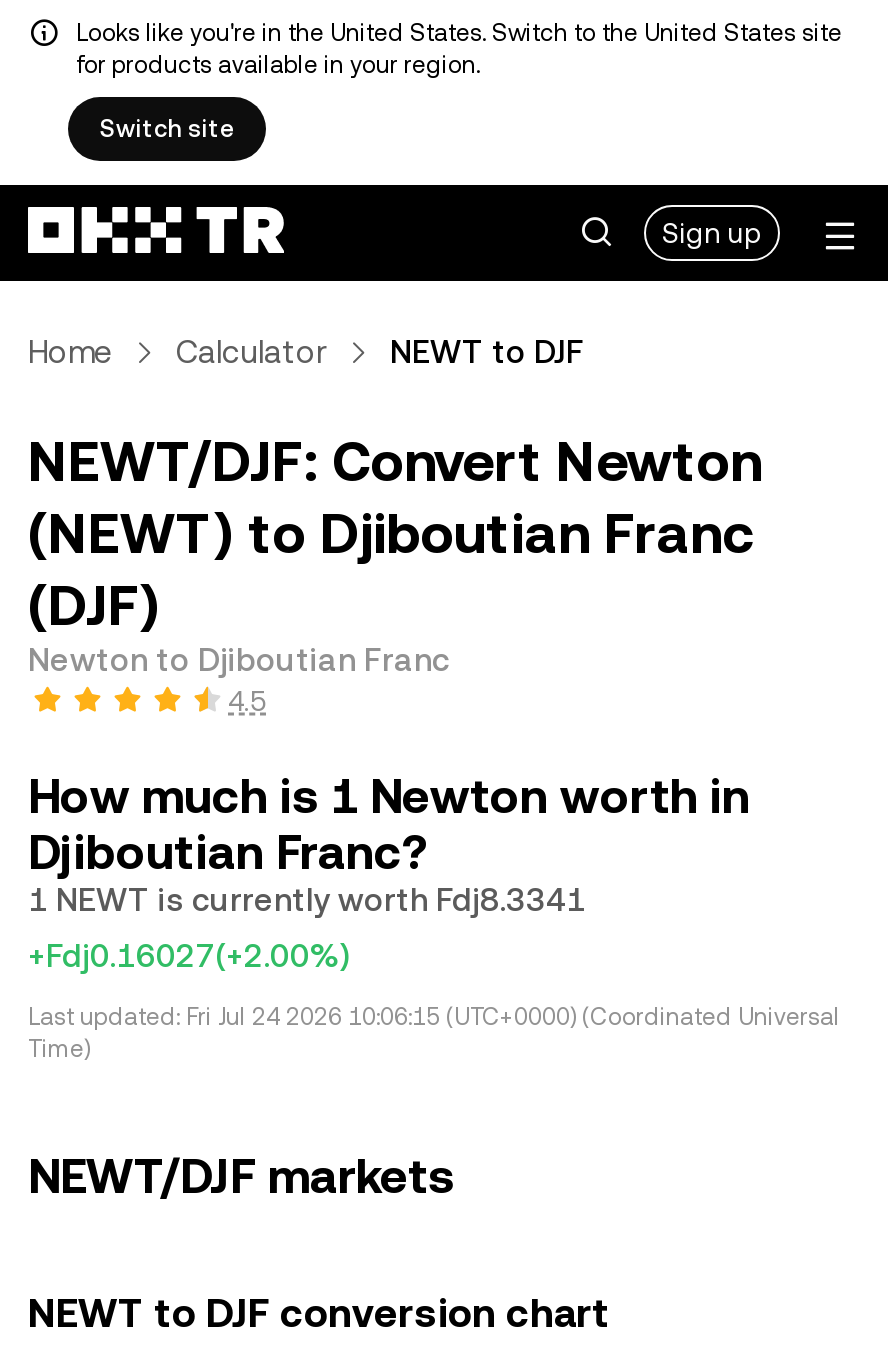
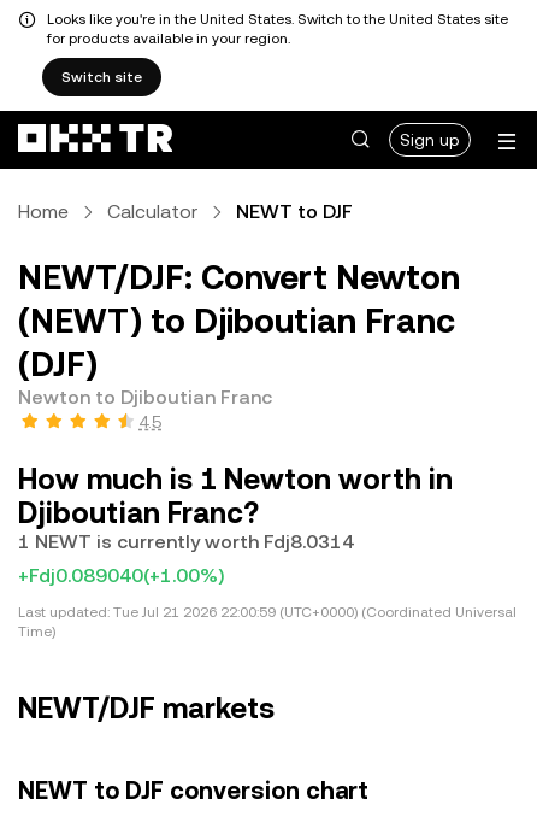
- 1 NEWT is currently worth Fdj8.3341
+ 1 NEWT is currently worth Fdj8.0314

- +Fdj0.16027(+2.00%)
+ +Fdj0.089040(+1.00%)

- Last updated: Fri Jul 24 2026 10:06:15 (UTC+0000) (Coordinated Universal
+ Last updated: Tue Jul 21 2026 22:00:59 (UTC+0000) (Coordinated Universal
